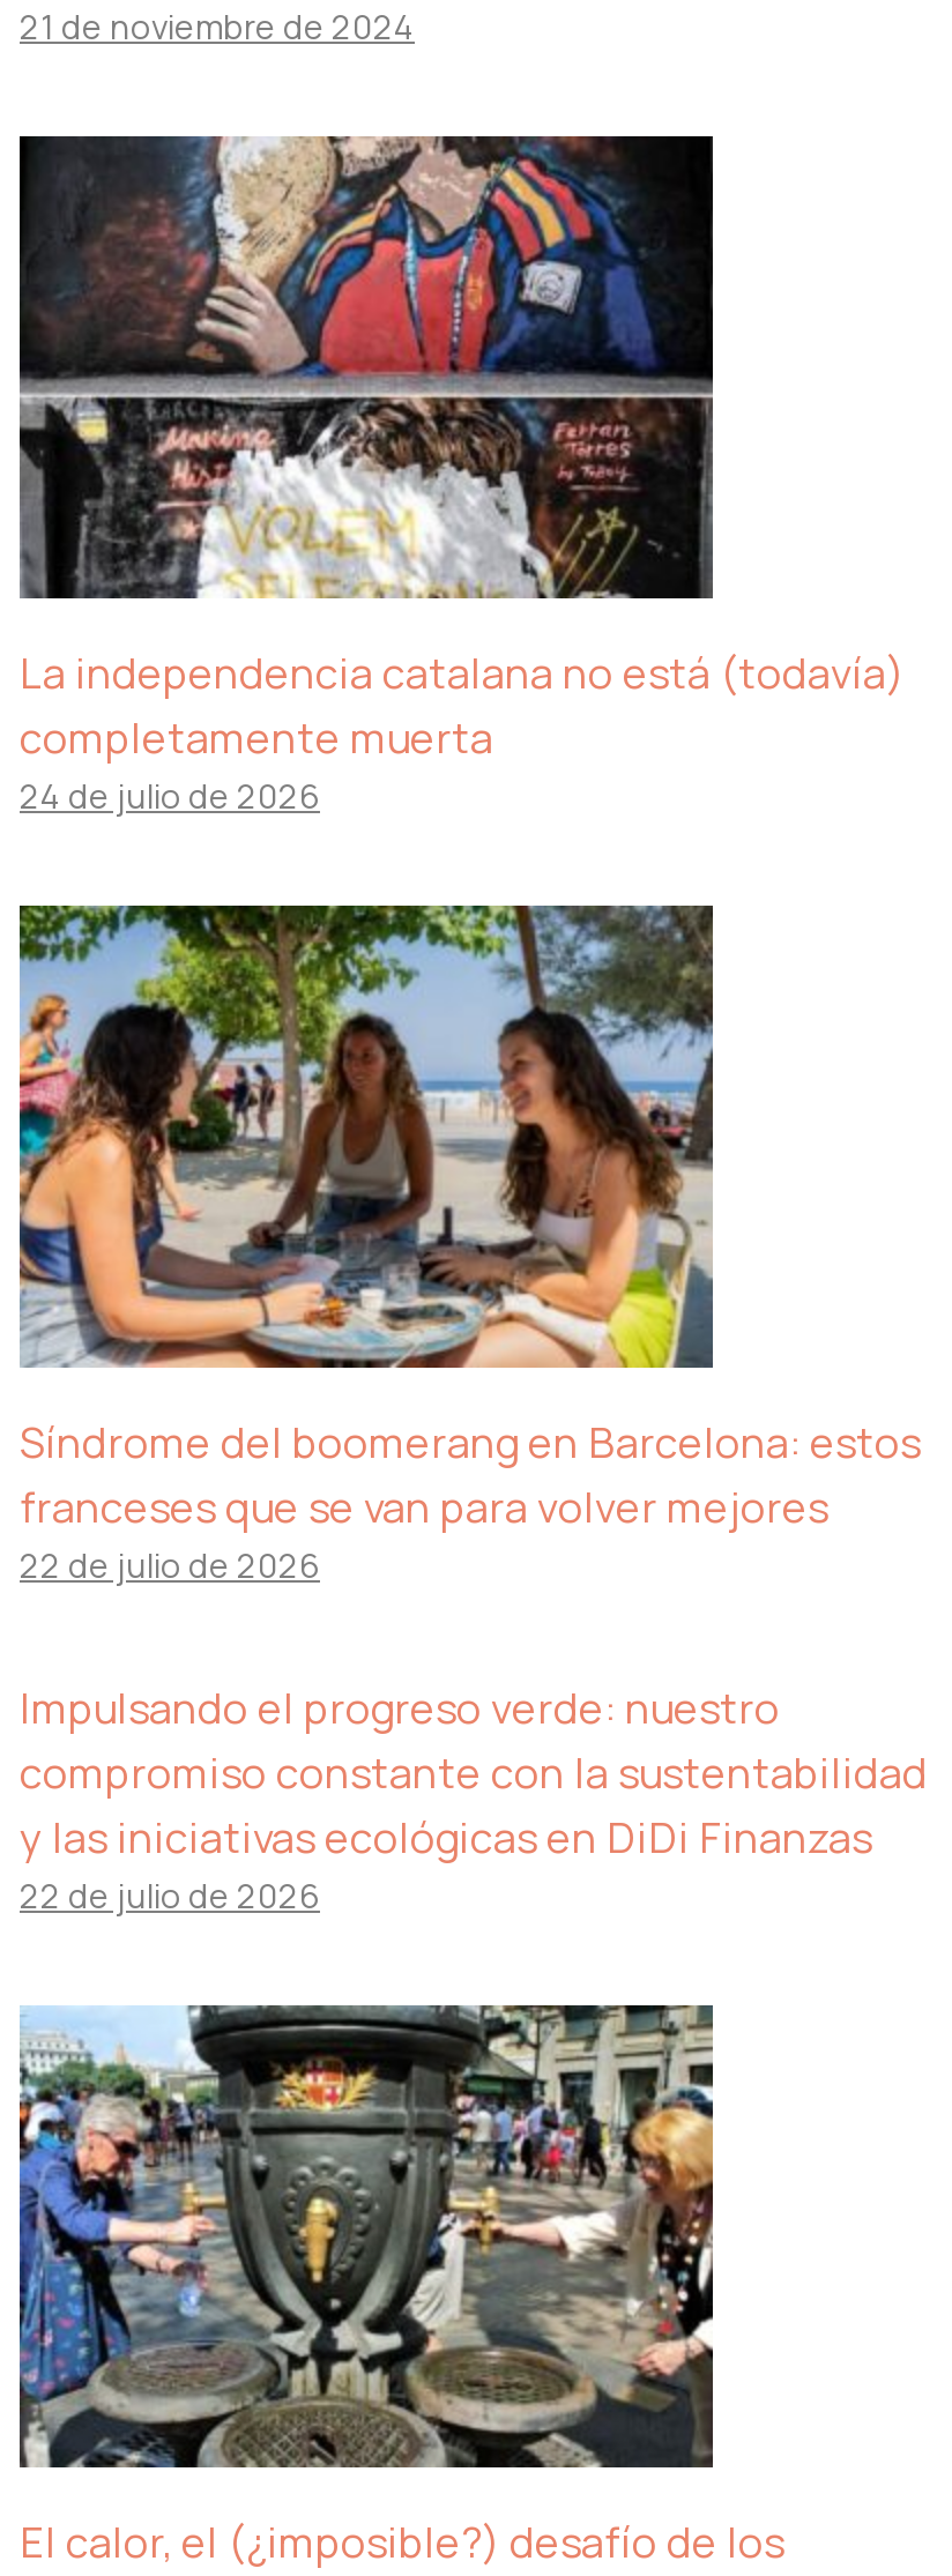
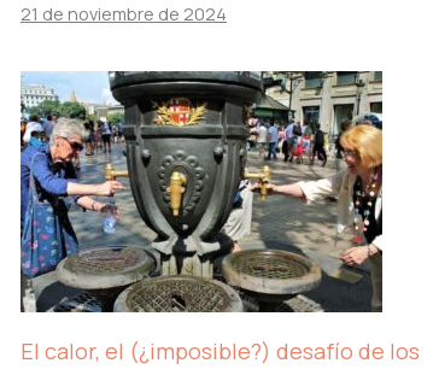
- [image]
- La independencia catalana no está (todavía)
- completamente muerta
- 24 de julio de 2026

- [image]
- Síndrome del boomerang en Barcelona: estos
- franceses que se van para volver mejores
- 22 de julio de 2026
- Impulsando el progreso verde: nuestro
- compromiso constante con la sustentabilidad
- y las iniciativas ecológicas en DiDi Finanzas
- 22 de julio de 2026
